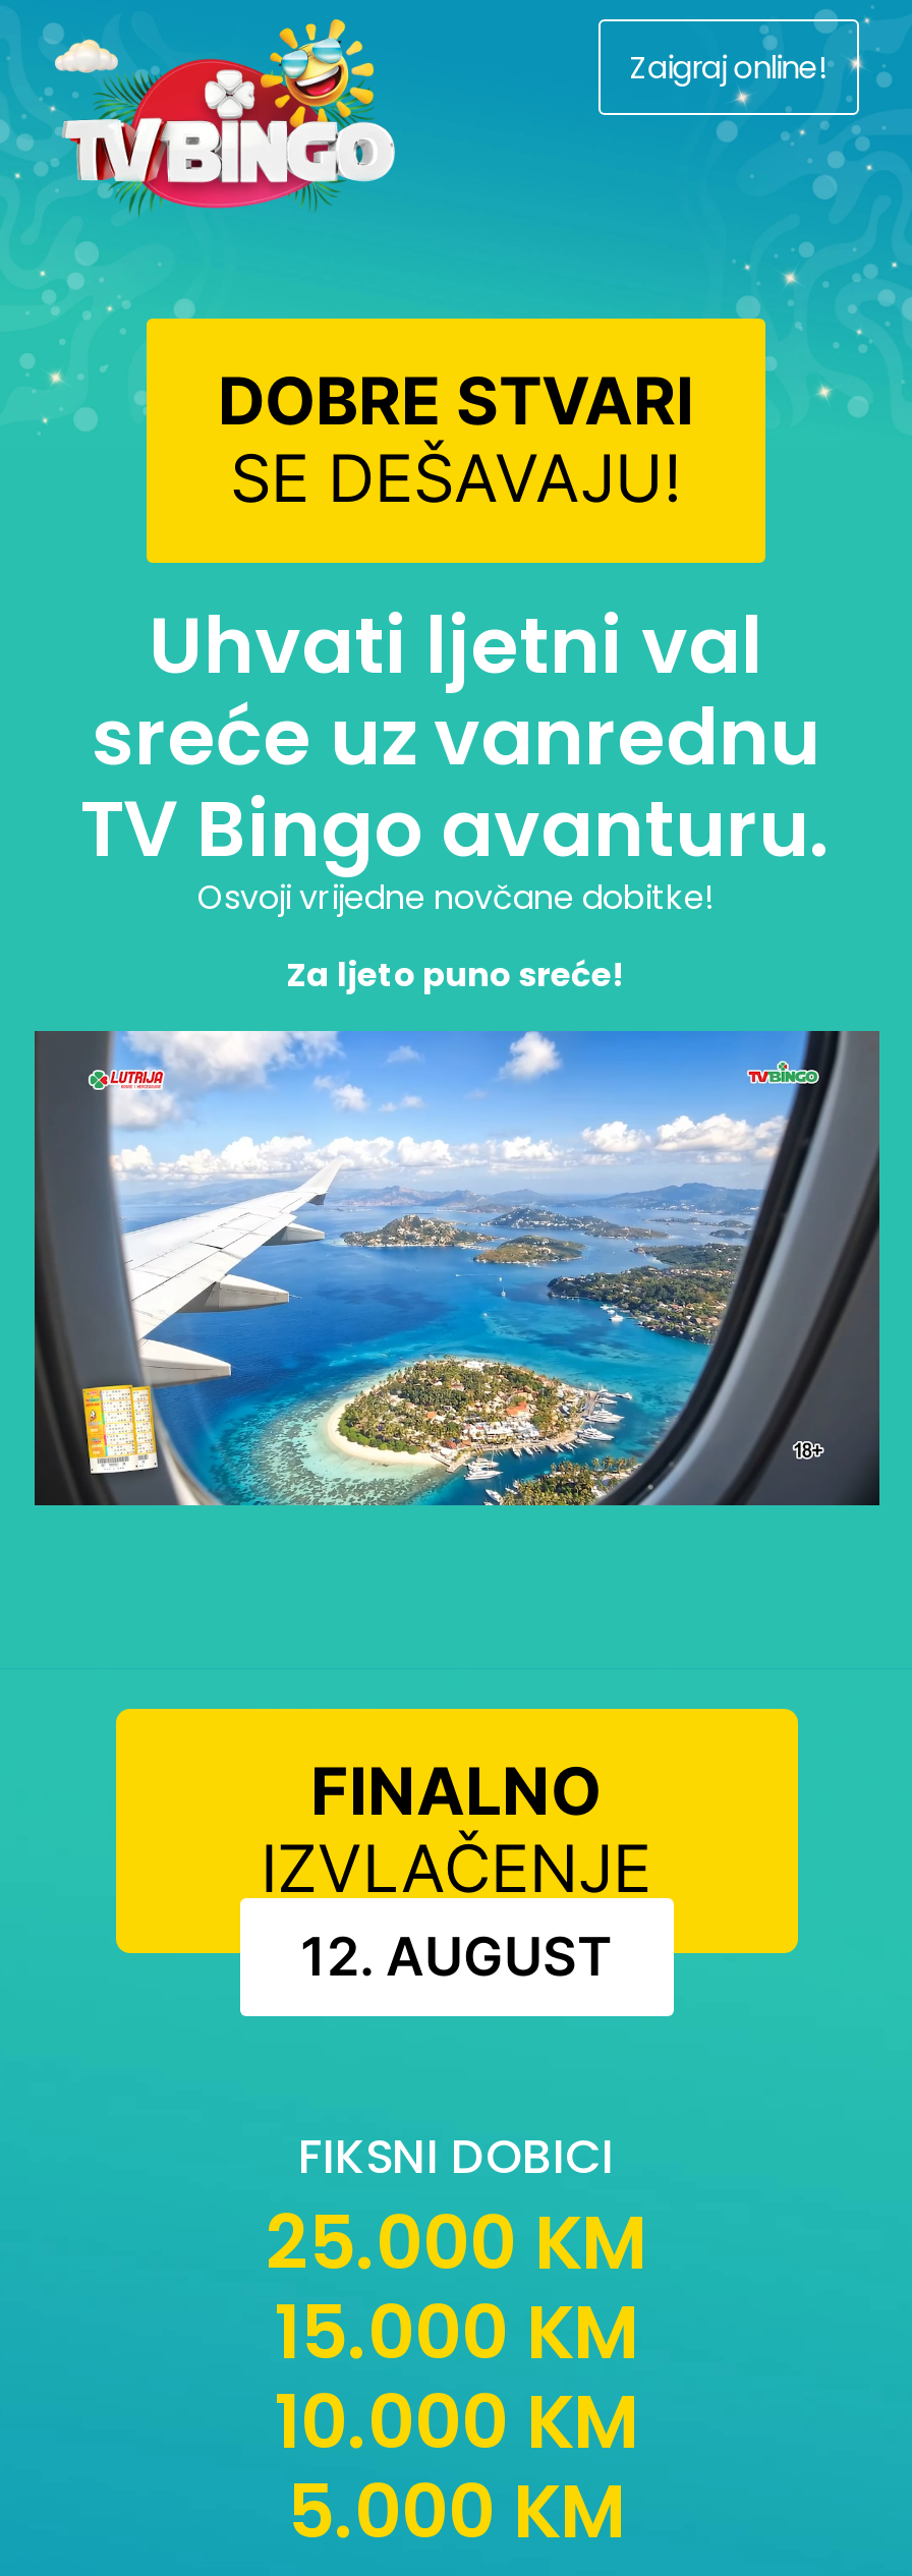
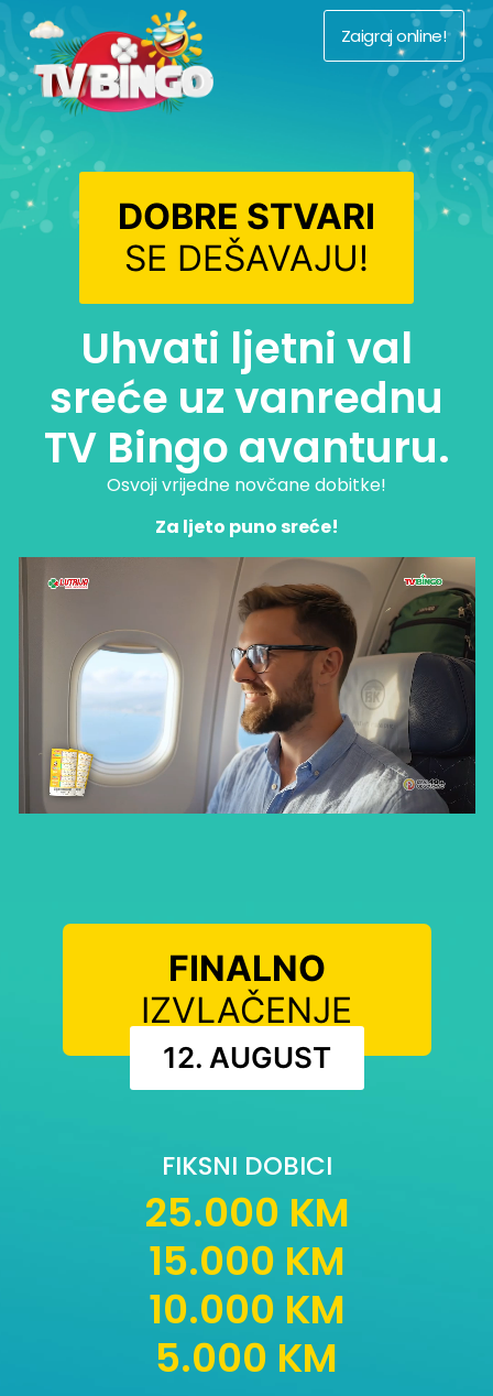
- [image]
+ [image]
